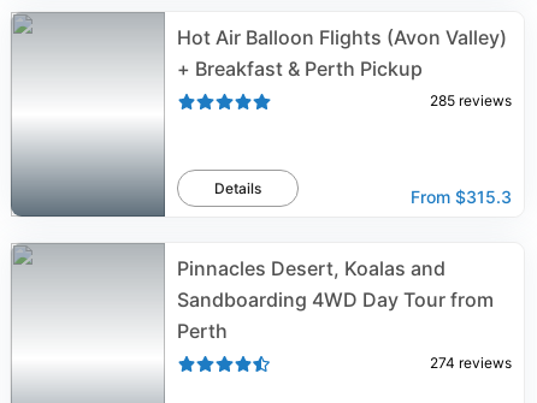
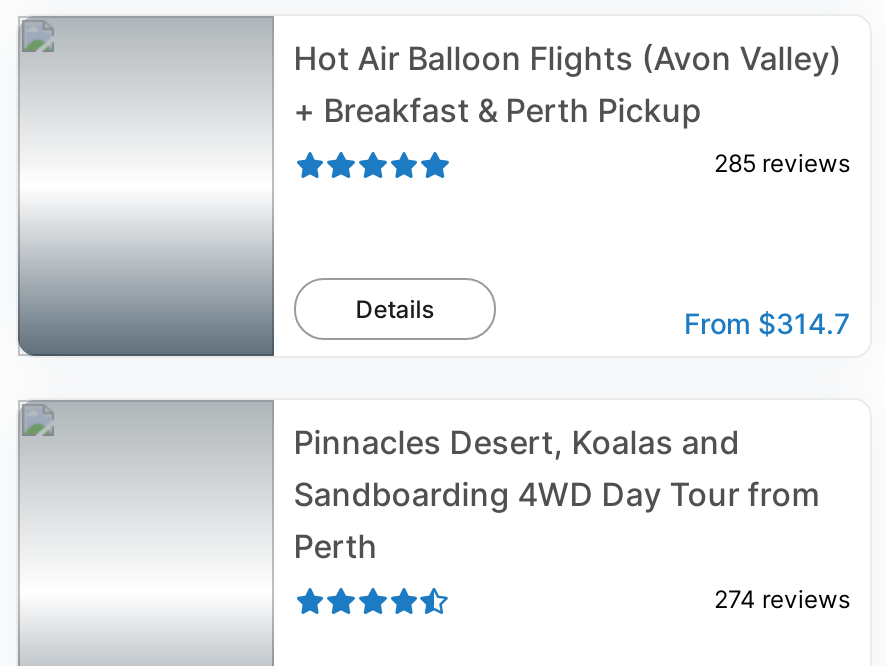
- From $315.3
+ From $314.7
